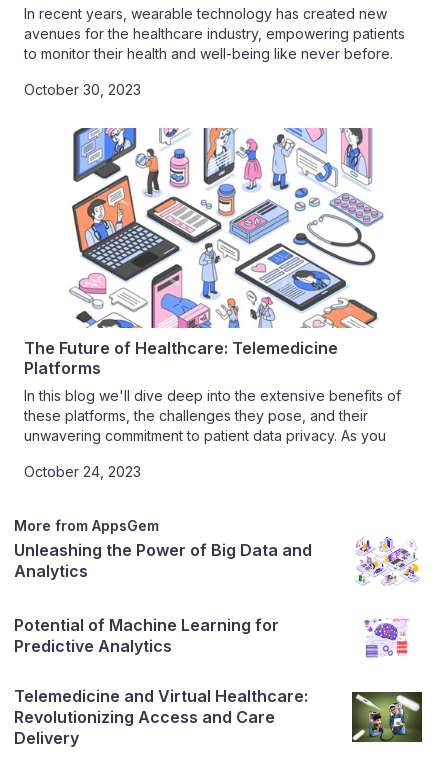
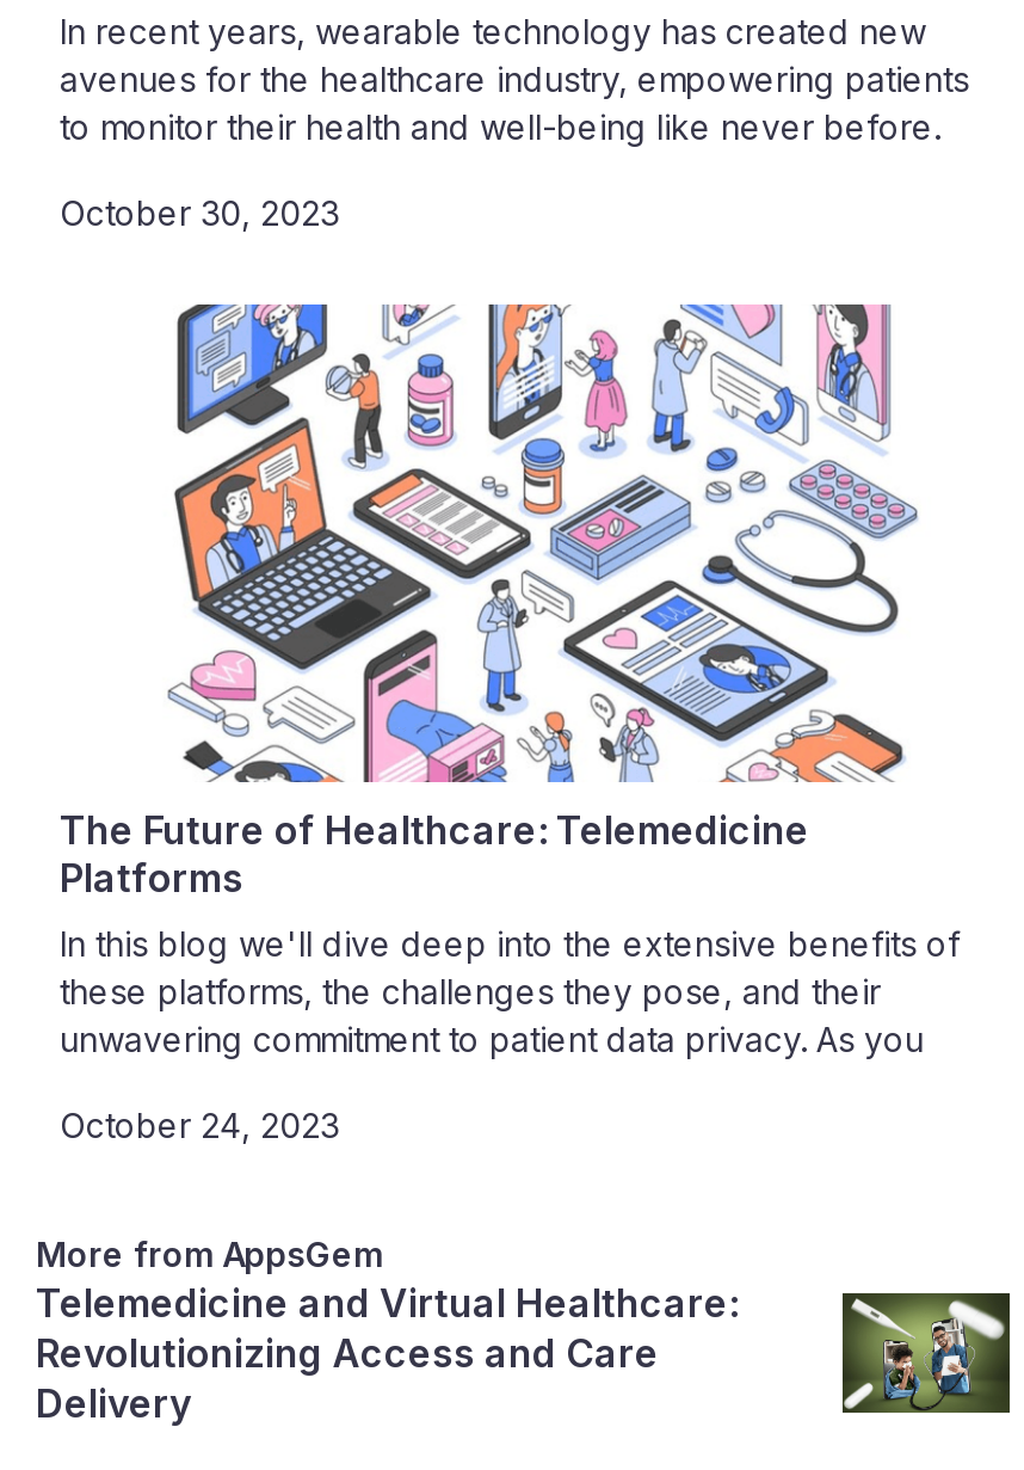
- Unleashing the Power of Big Data and
- Analytics
- Potential of Machine Learning for
- Predictive Analytics

- [image]

- [image]
